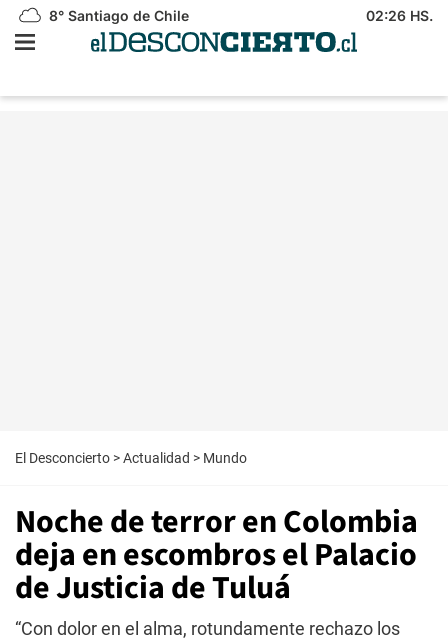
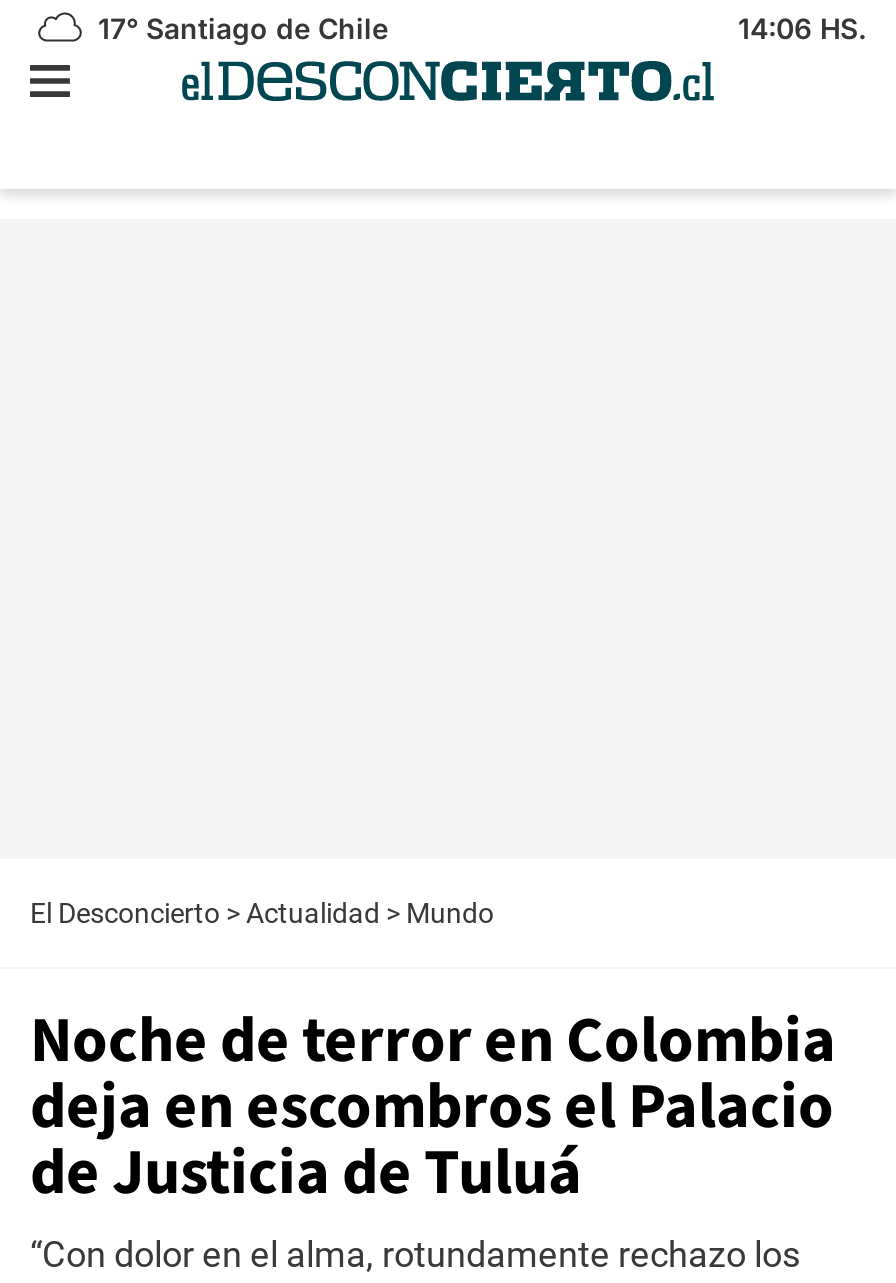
- 8° Santiago de Chile
+ 17° Santiago de Chile

- 02:26 HS.
+ 14:06 HS.
